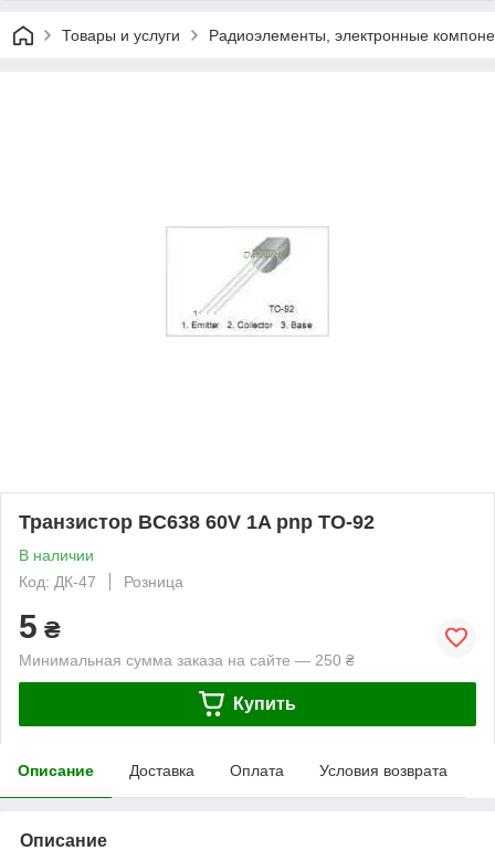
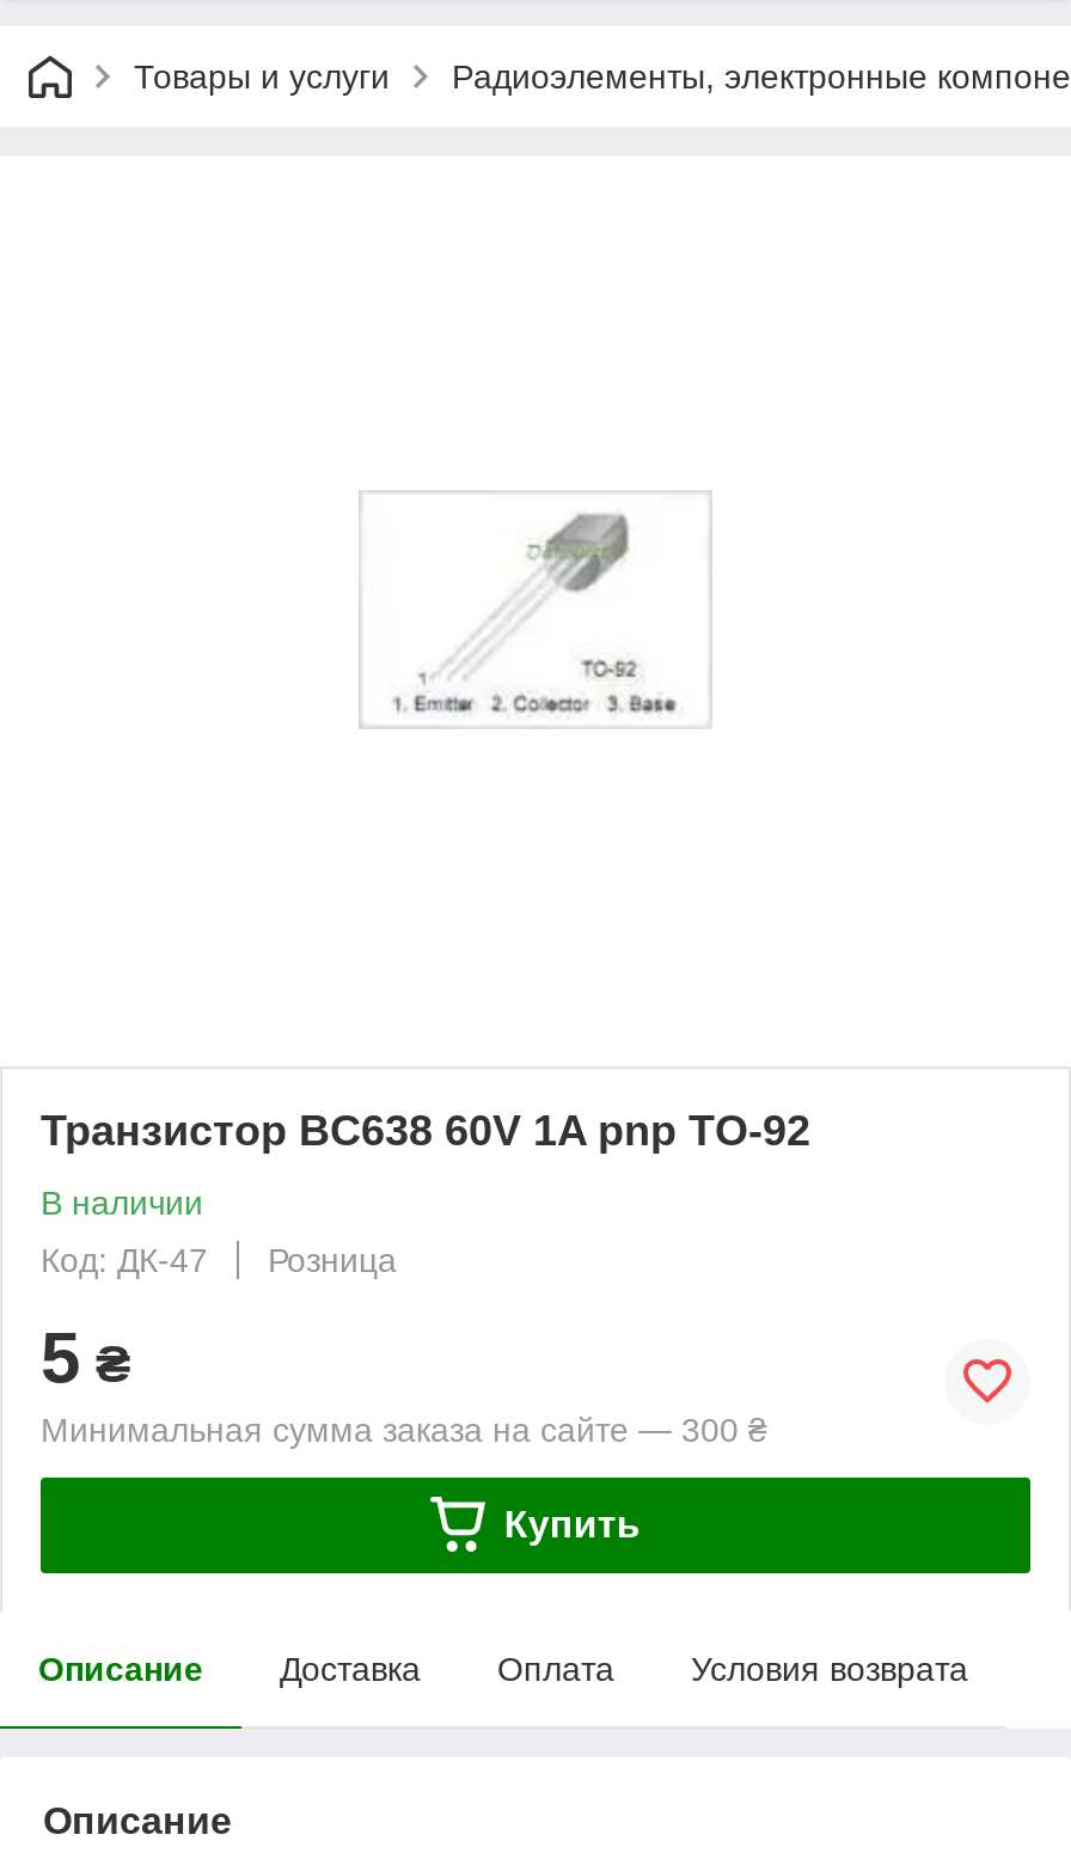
- Минимальная сумма заказа на сайте — 250 ₴
+ Минимальная сумма заказа на сайте — 300 ₴
